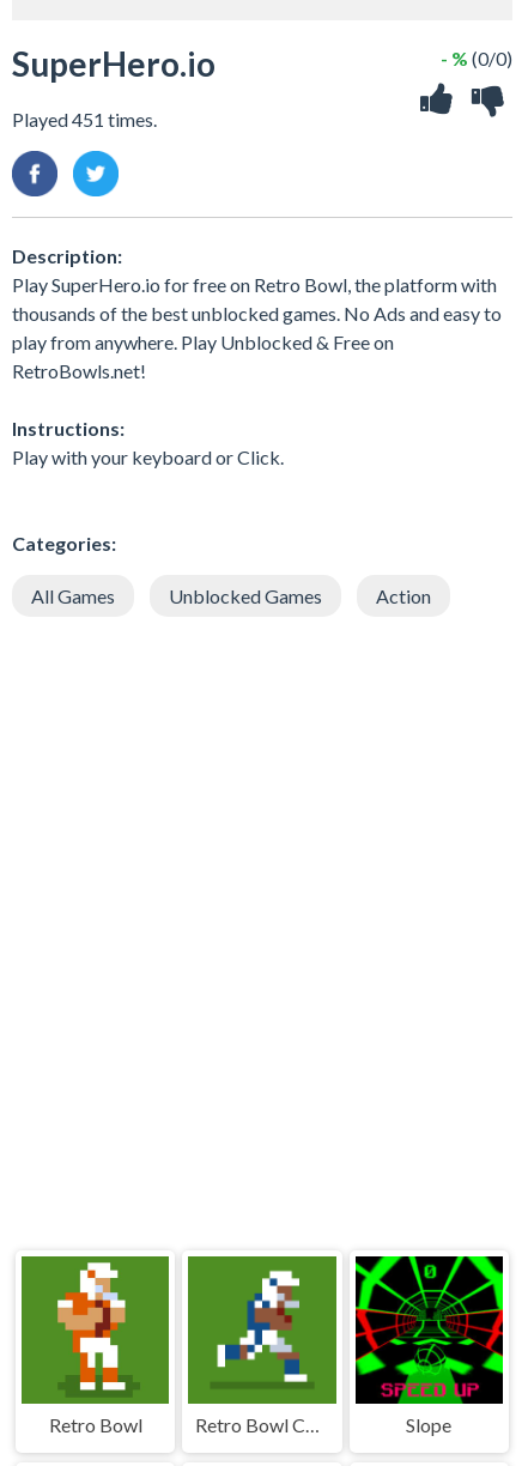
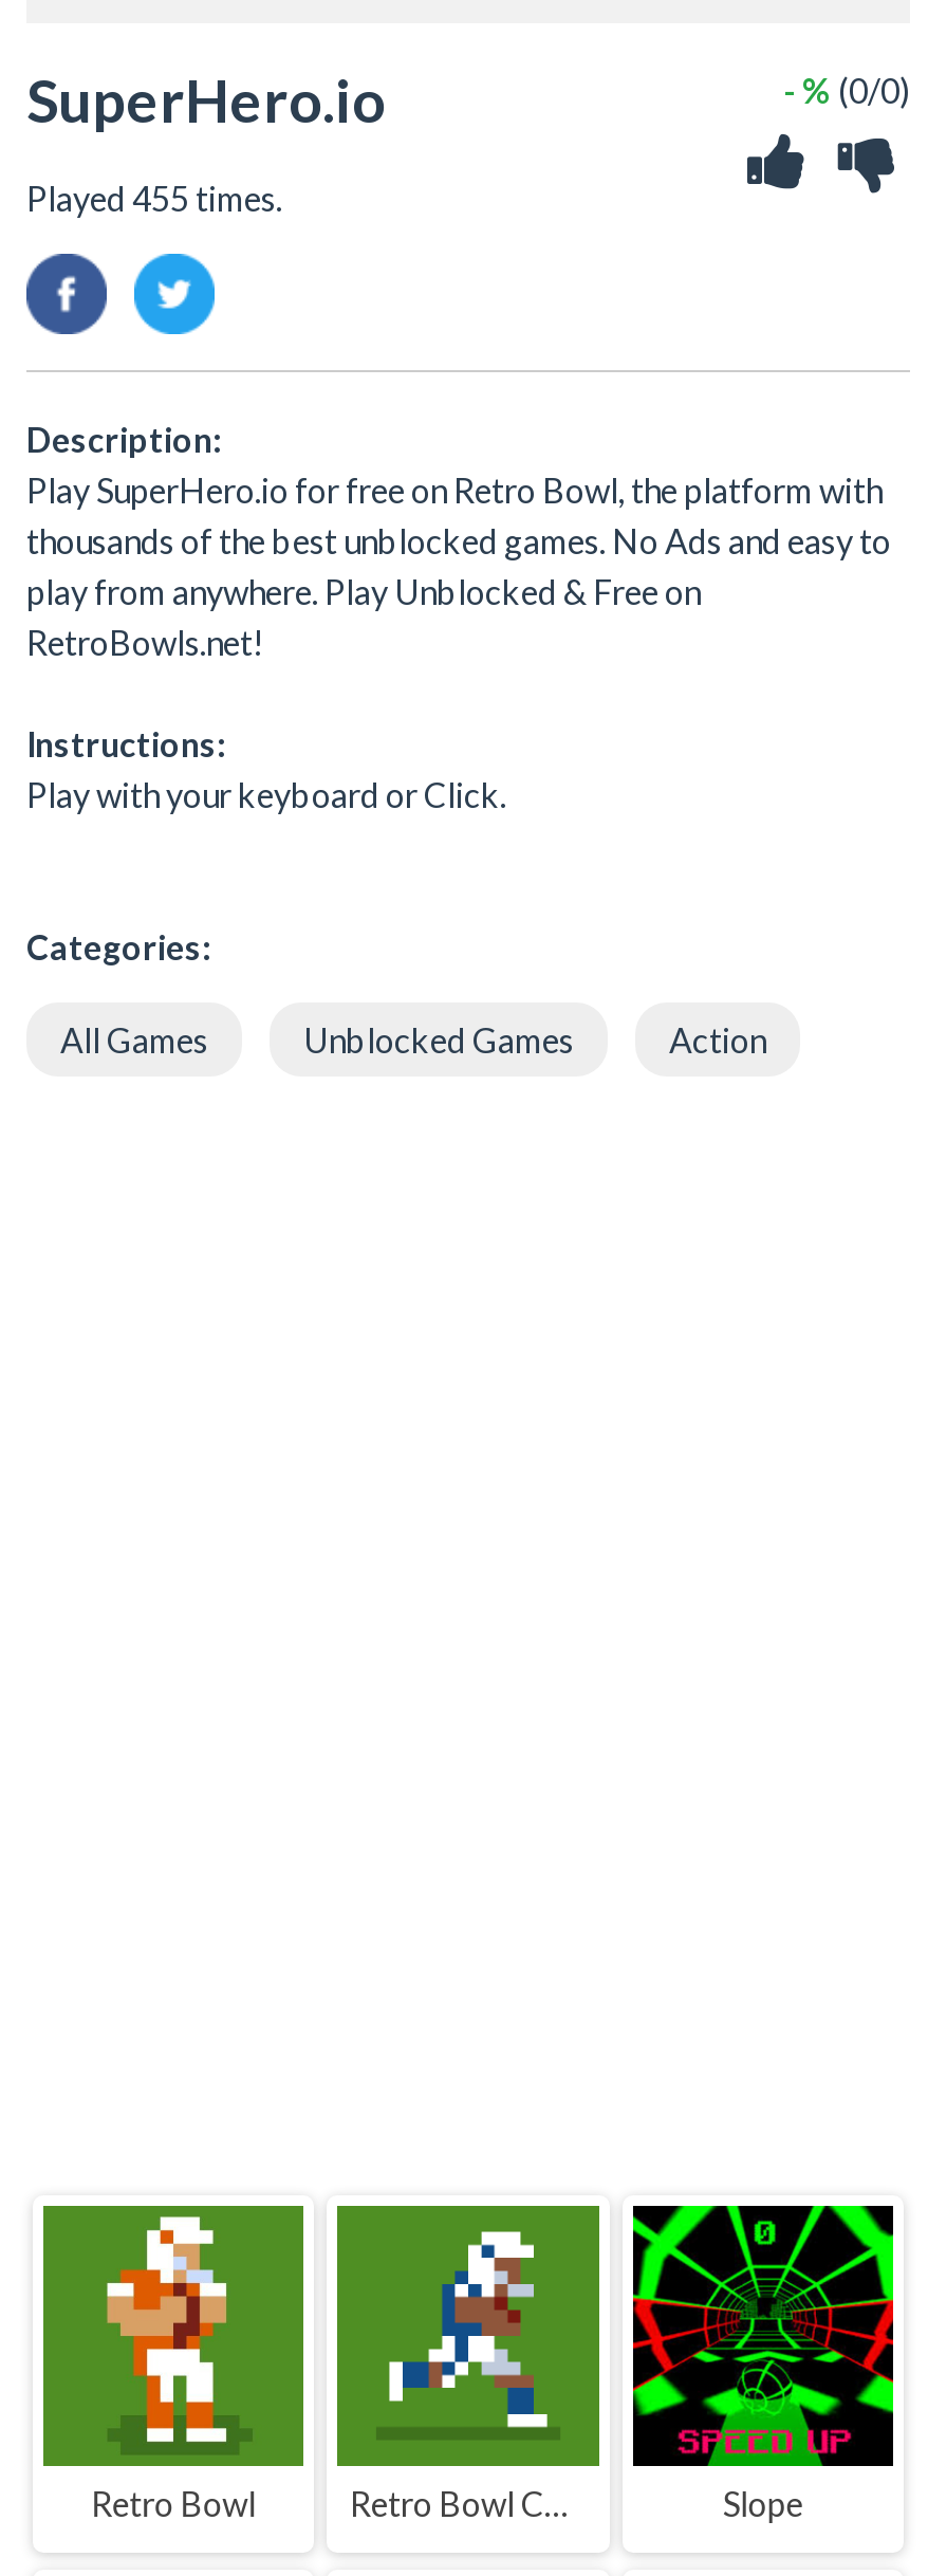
- Played 451 times.
+ Played 455 times.
